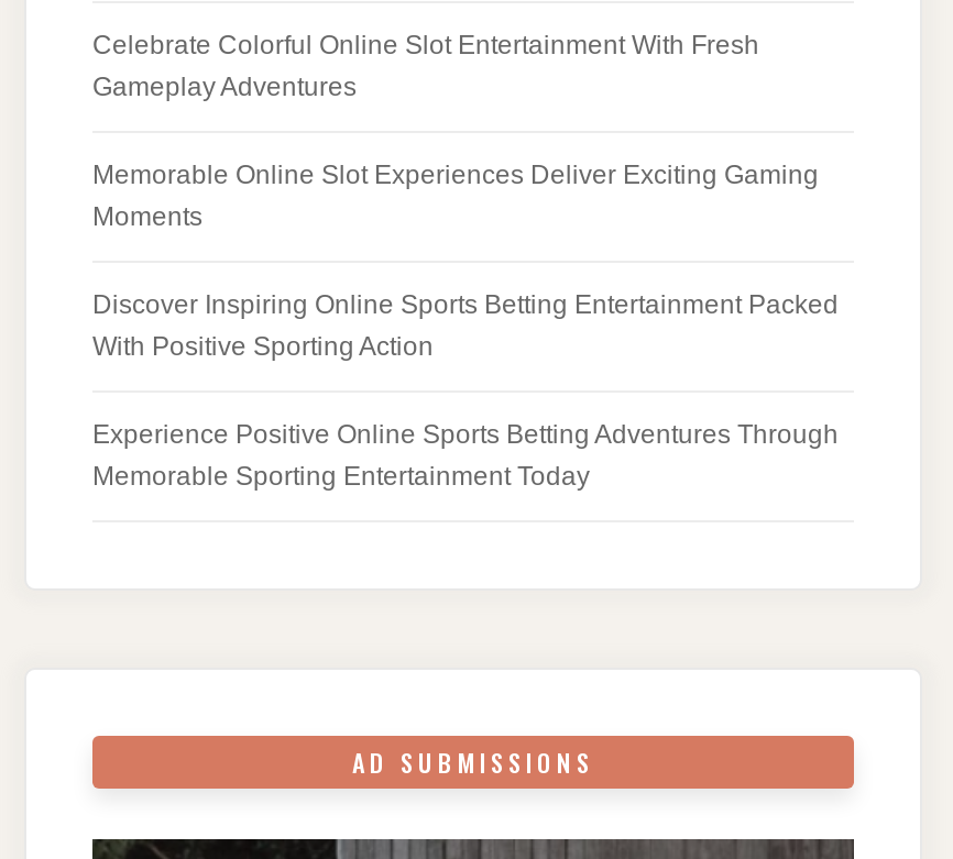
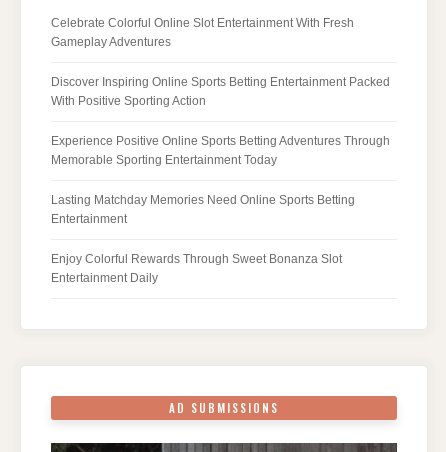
- Memorable Online Slot Experiences Deliver Exciting Gaming
- Moments

moved up: Discover Inspiring Online Sports Betting Entertainment Packed | With Positive Sporting Action | Experience Positive Online Sports Betting Adventures Through | Memorable Sporting Entertainment Today

+ Lasting Matchday Memories Need Online Sports Betting
+ Entertainment
+ Enjoy Colorful Rewards Through Sweet Bonanza Slot
+ Entertainment Daily
